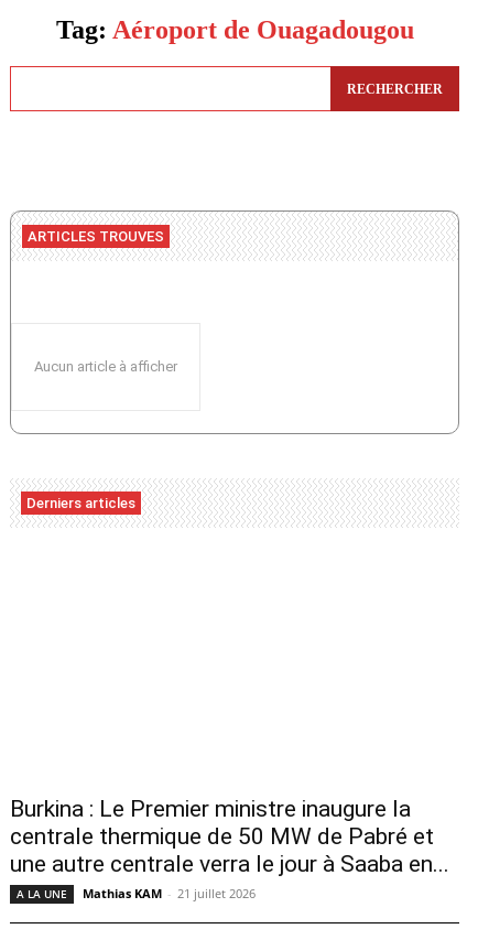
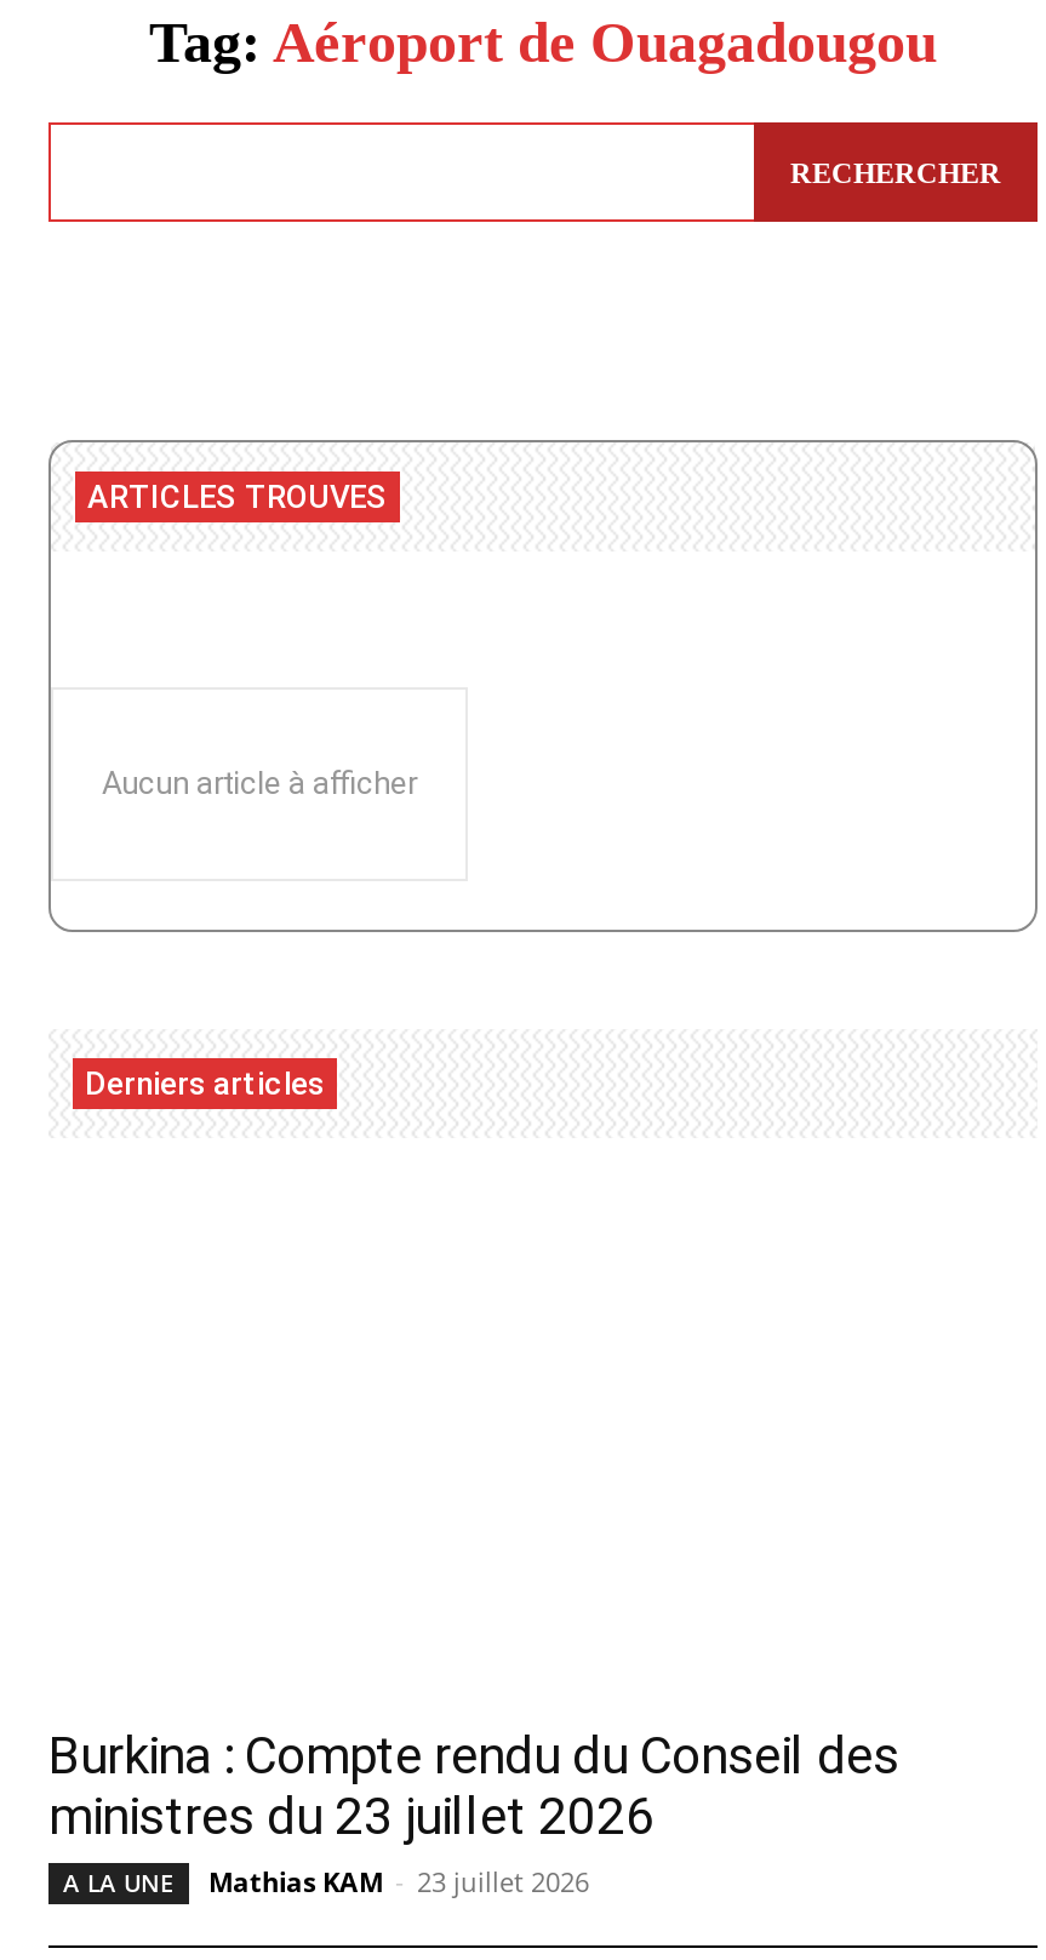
- Burkina : Le Premier ministre inaugure la
- centrale thermique de 50 MW de Pabré et
- une autre centrale verra le jour à Saaba en...
+ Burkina : Compte rendu du Conseil des
+ ministres du 23 juillet 2026

- Mathias KAM - 21 juillet 2026
+ Mathias KAM - 23 juillet 2026
